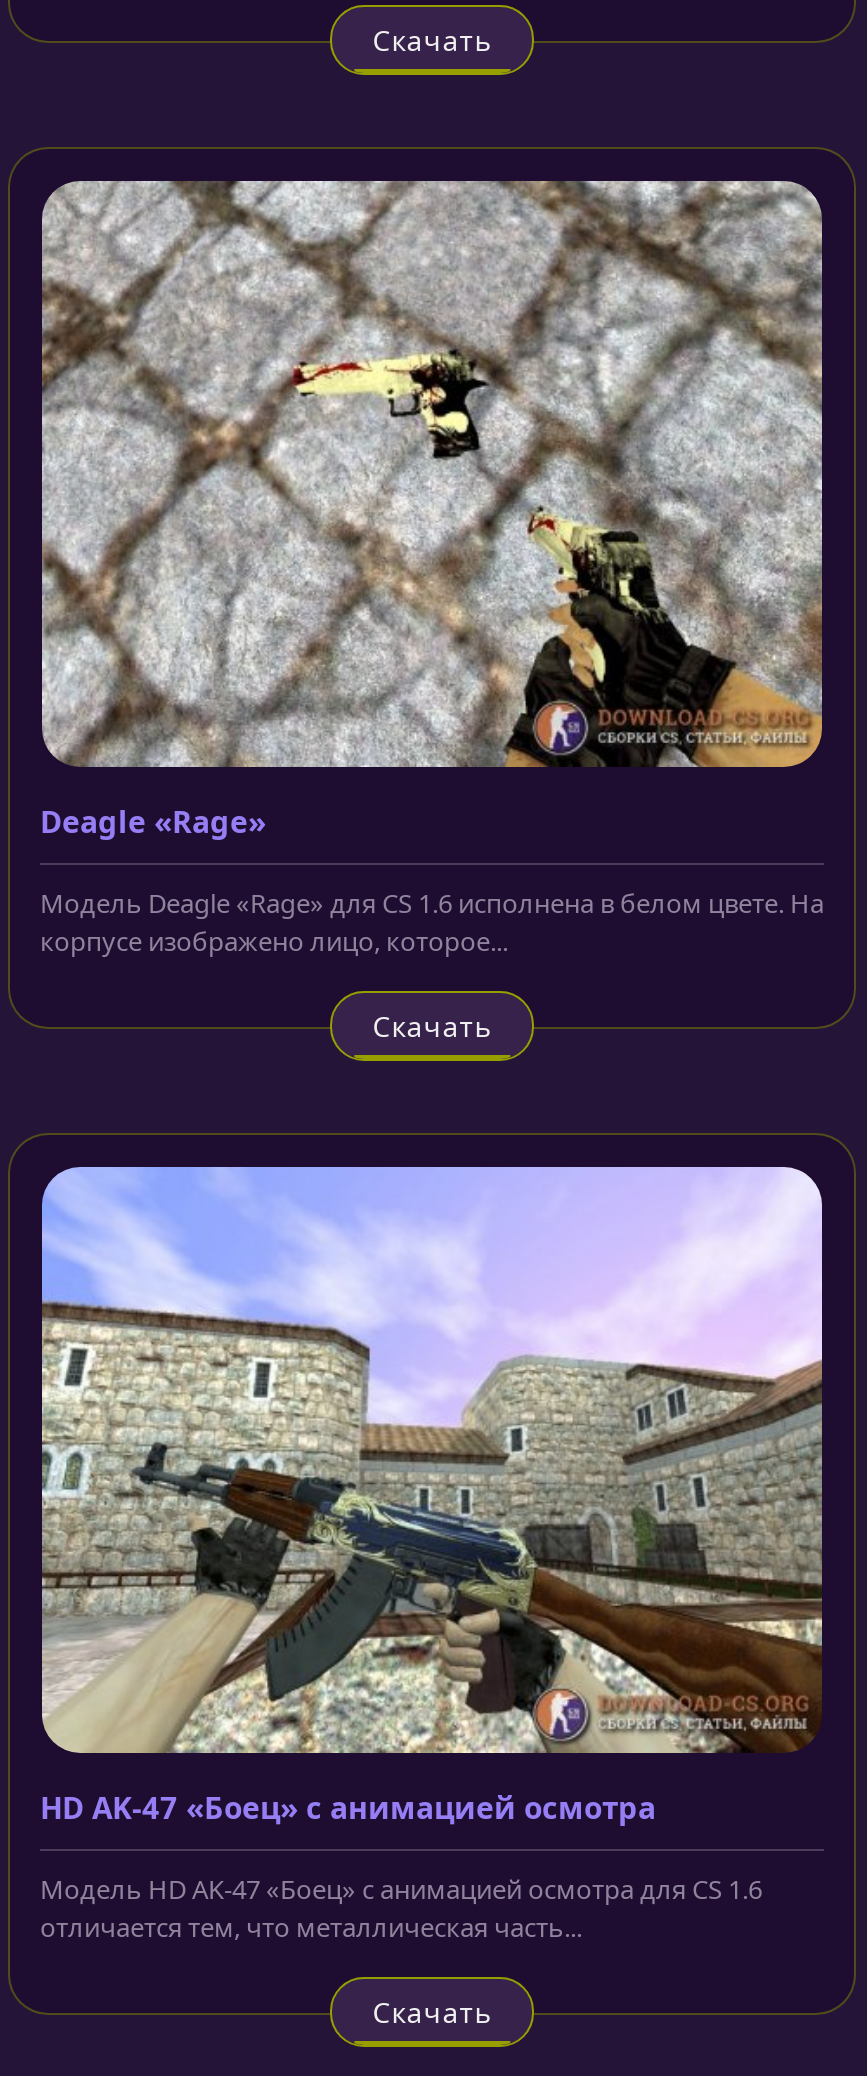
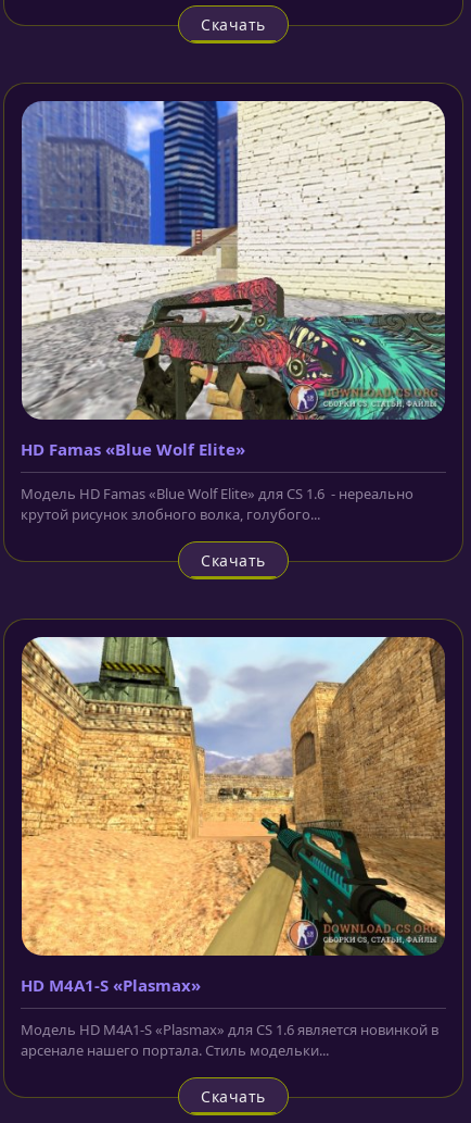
- [image]
- Deagle «Rage»
+ [image]
+ HD Famas «Blue Wolf Elite»

- Модель Deagle «Rage» для CS 1.6 исполнена в белом цвете. На
- корпусе изображено лицо, которое...
+ Модель HD Famas «Blue Wolf Elite» для CS 1.6 - нереально
+ крутой рисунок злобного волка, голубого...

- [image]
- HD AK-47 «Боец» с анимацией осмотра
+ [image]
+ HD M4A1-S «Plasmax»

- Модель HD AK-47 «Боец» с анимацией осмотра для CS 1.6
- отличается тем, что металлическая часть...
+ Модель HD M4A1-S «Plasmax» для CS 1.6 является новинкой в
+ арсенале нашего портала. Стиль модельки...
